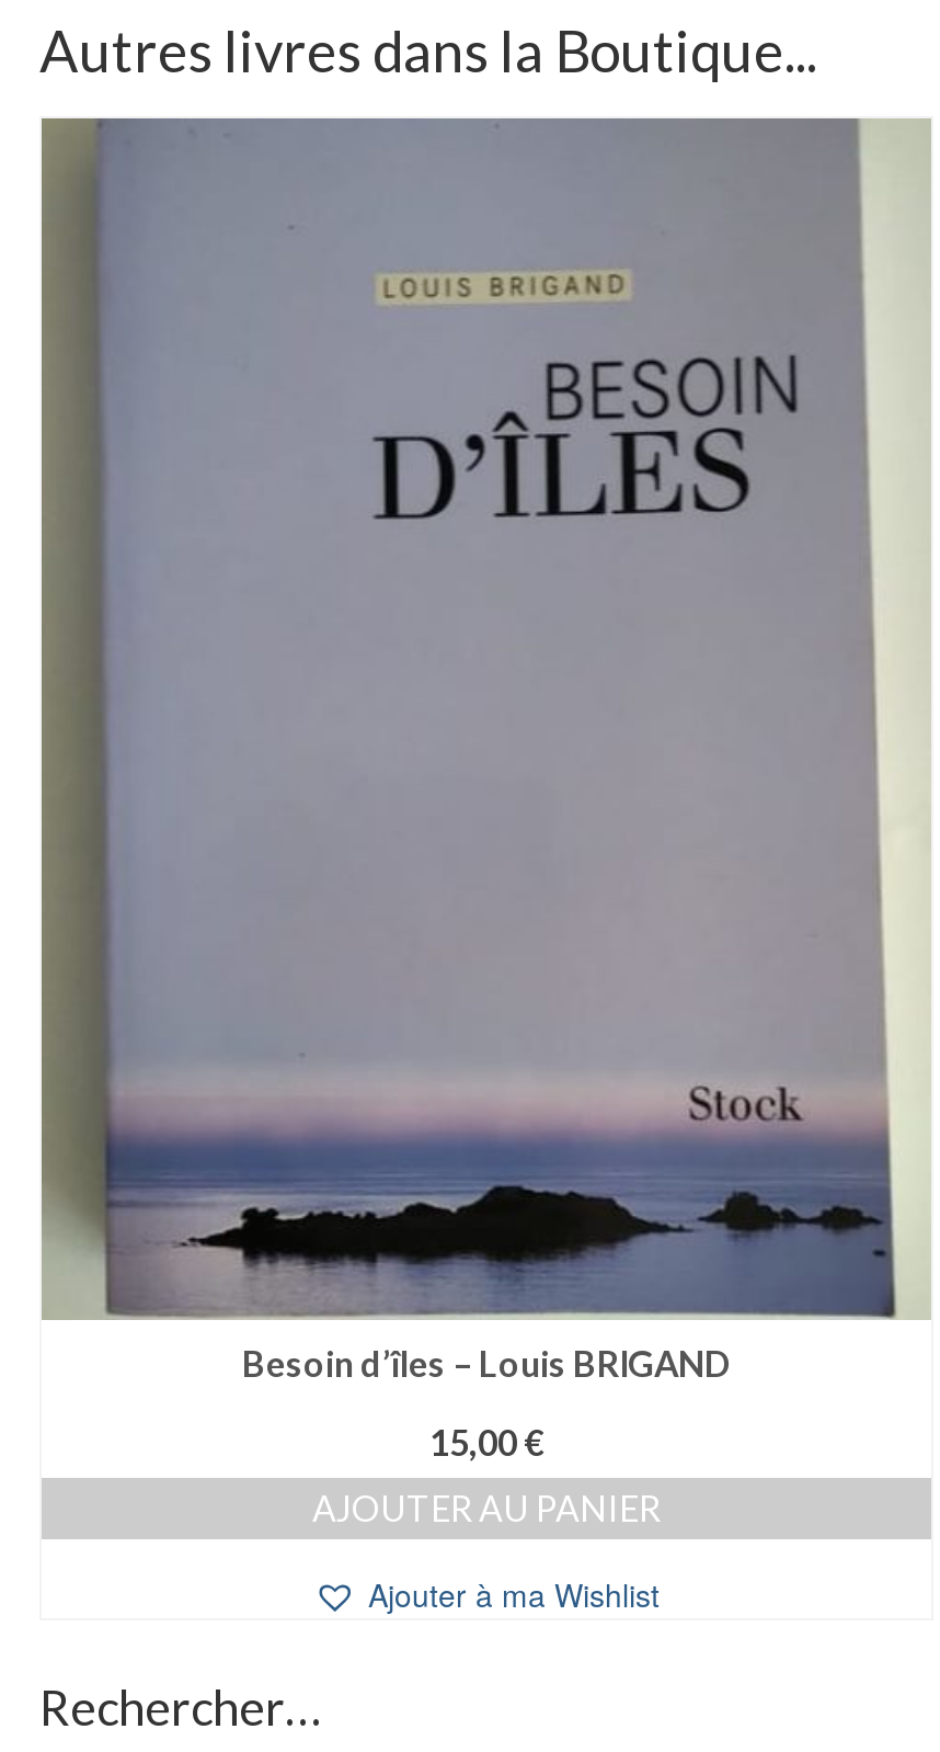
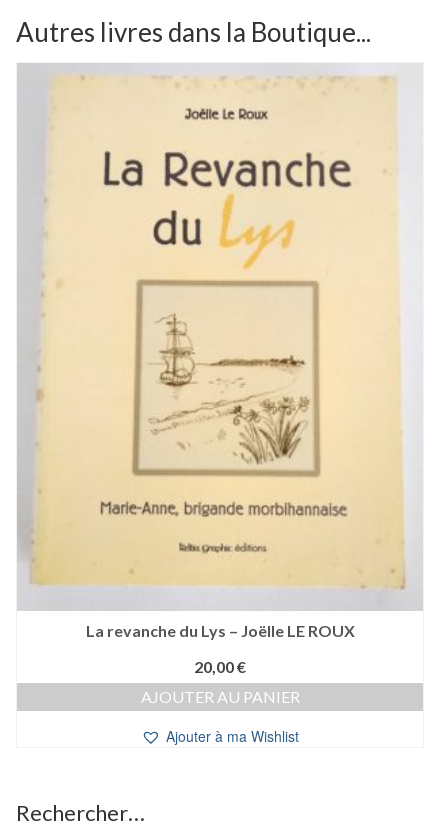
- [image]
- Besoin d’îles – Louis BRIGAND
+ [image]
+ La revanche du Lys – Joëlle LE ROUX

- 15,00 €
+ 20,00 €
